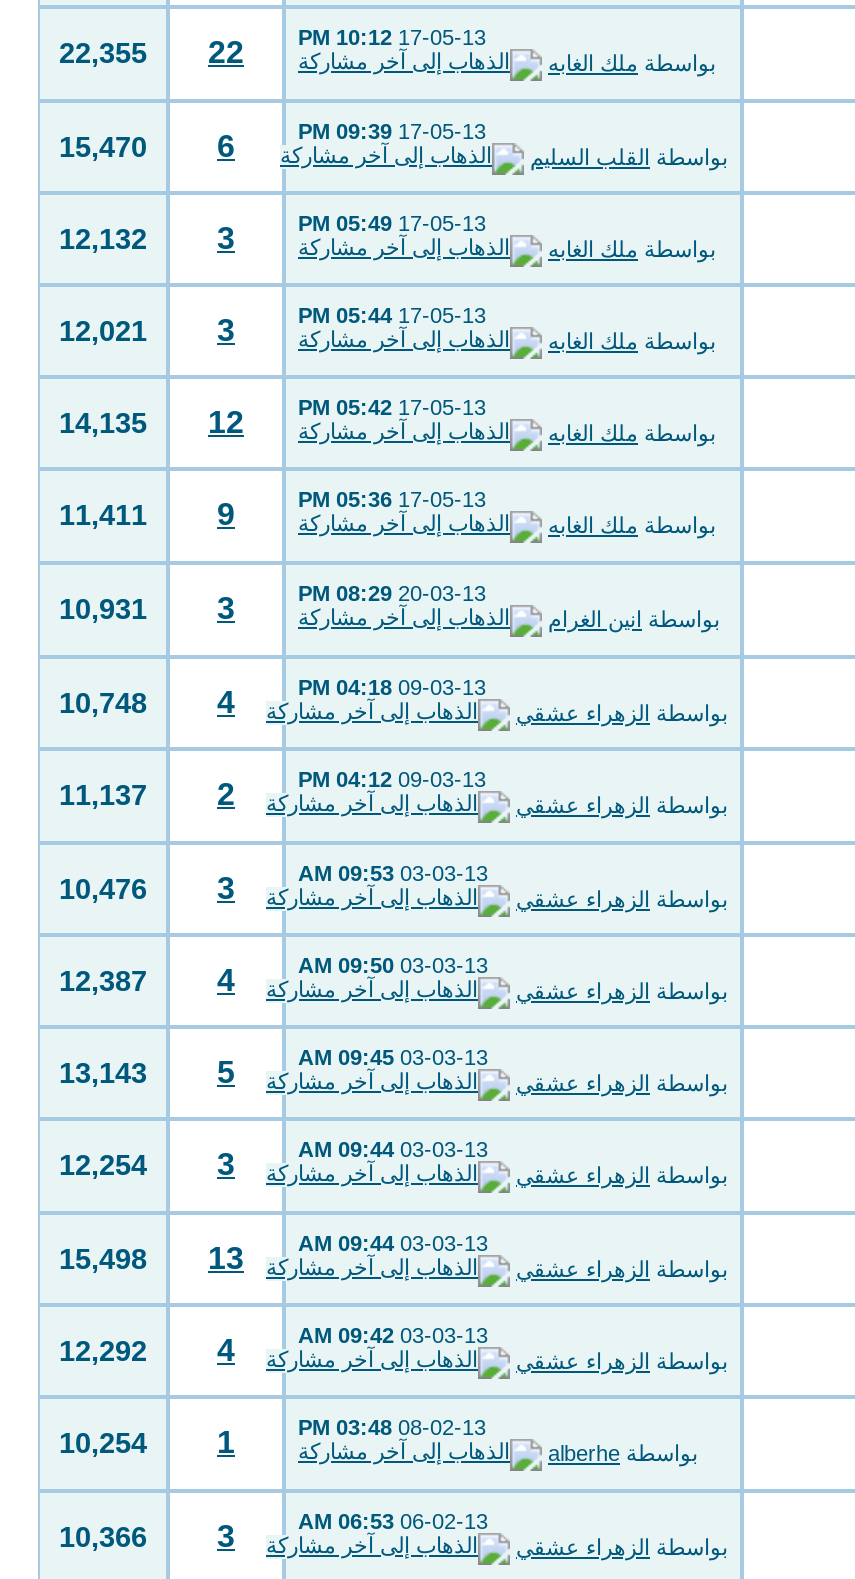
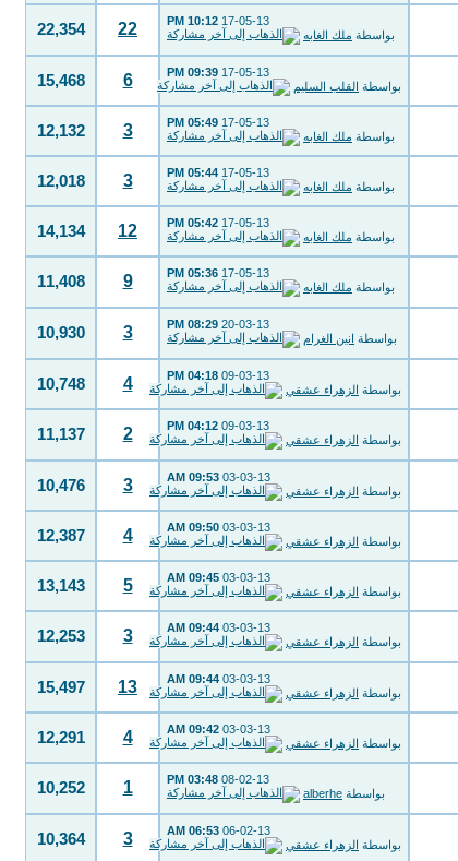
- 22,355 22
+ 22,354 22

- 15,470
+ 15,468

- 12,021
+ 12,018

- 14,135 12
+ 14,134 12

- 11,411
+ 11,408

- 10,931
+ 10,930

- 12,254
+ 12,253

- 15,498 13
+ 15,497 13

- 12,292
+ 12,291

- 10,254
+ 10,252

- 10,366
+ 10,364
